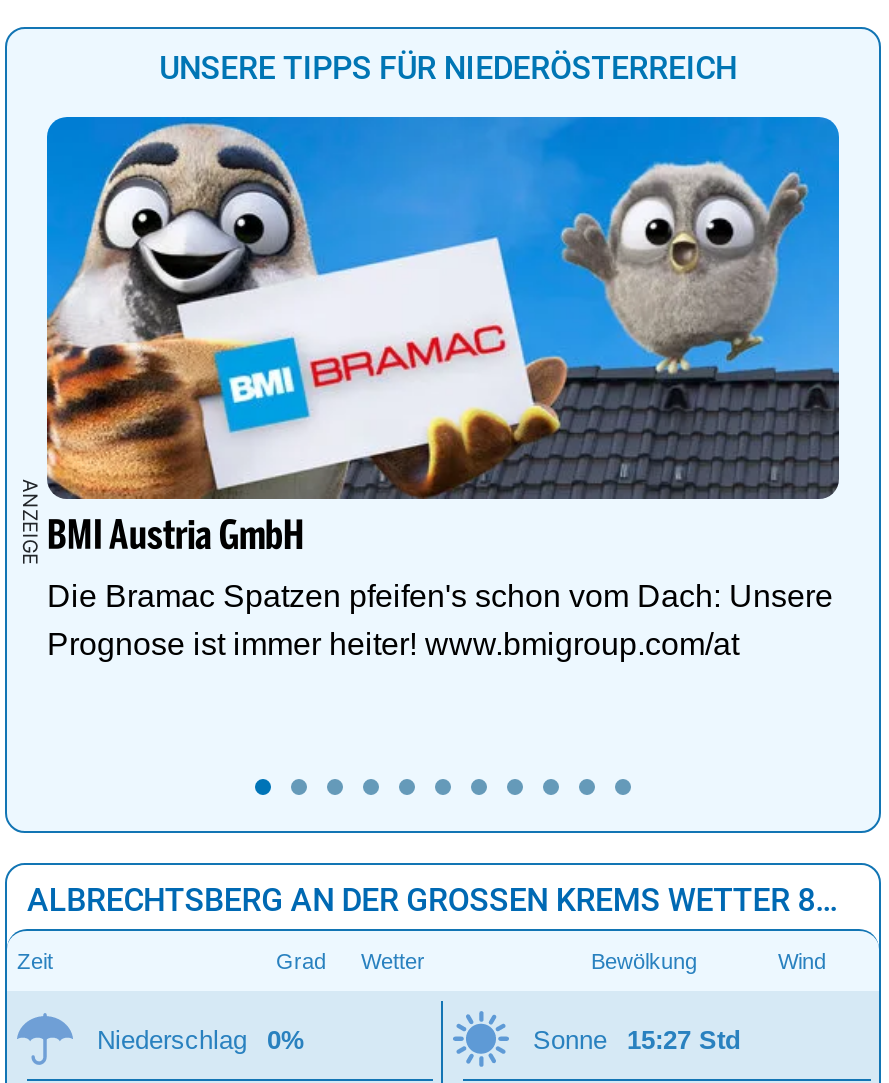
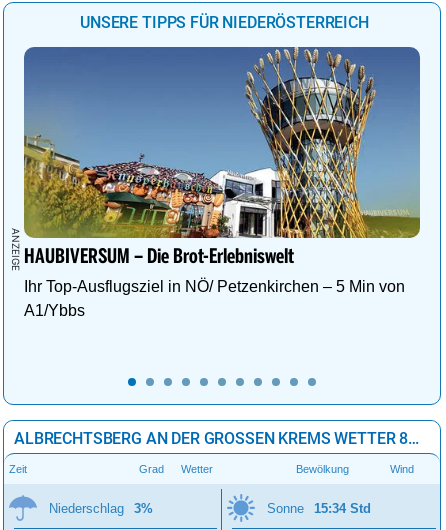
- [image]
- BMI Austria GmbH
+ [image]
+ HAUBIVERSUM – Die Brot-Erlebniswelt

- Die Bramac Spatzen pfeifen's schon vom Dach: Unsere
- Prognose ist immer heiter! www.bmigroup.com/at
+ Ihr Top-Ausflugsziel in NÖ/ Petzenkirchen – 5 Min von
+ A1/Ybbs

- Niederschlag 0%
+ Niederschlag 3%

- Sonne 15:27 Std
+ Sonne 15:34 Std
